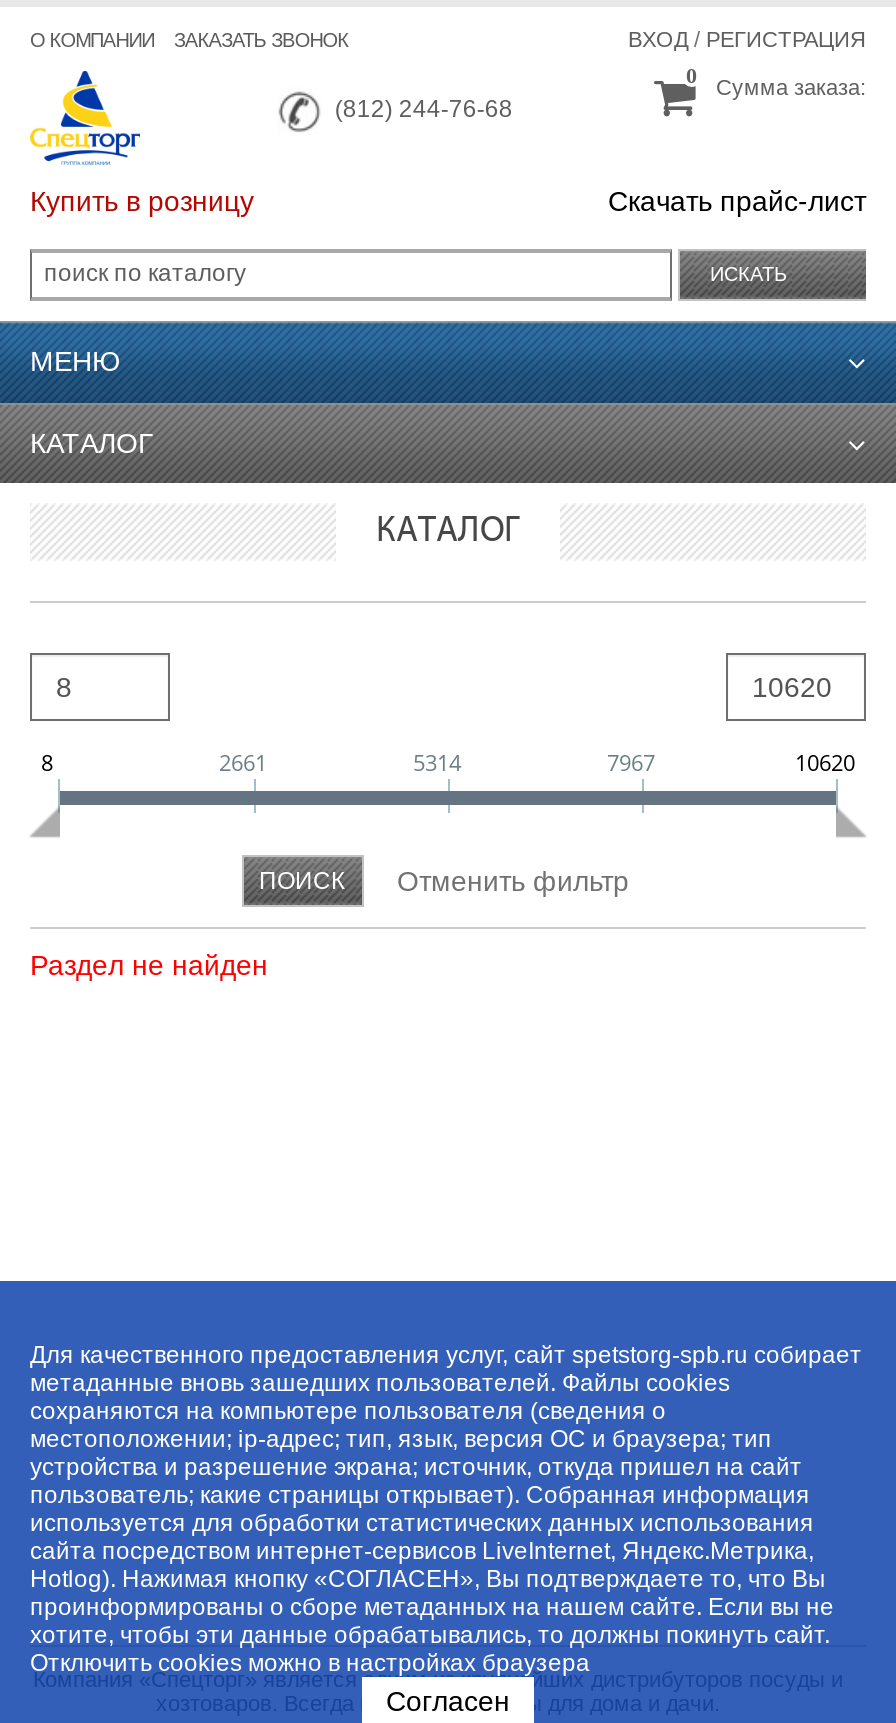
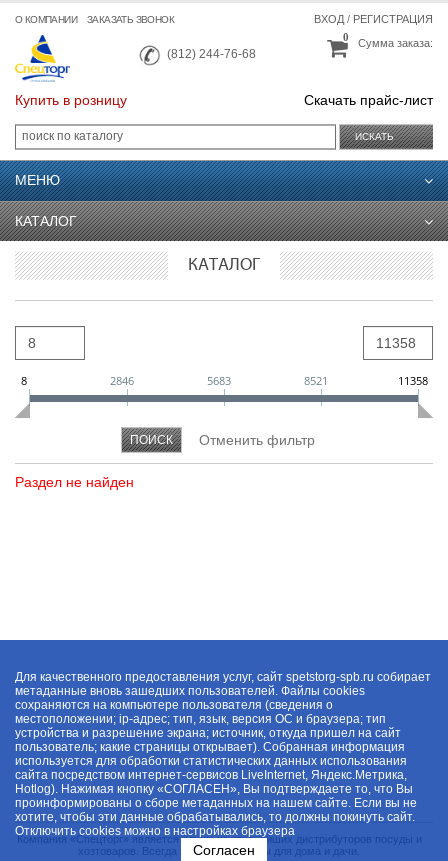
- 2661
+ 2846

- 5314
+ 5683

- 7967
+ 8521

- 10620
+ 11358
